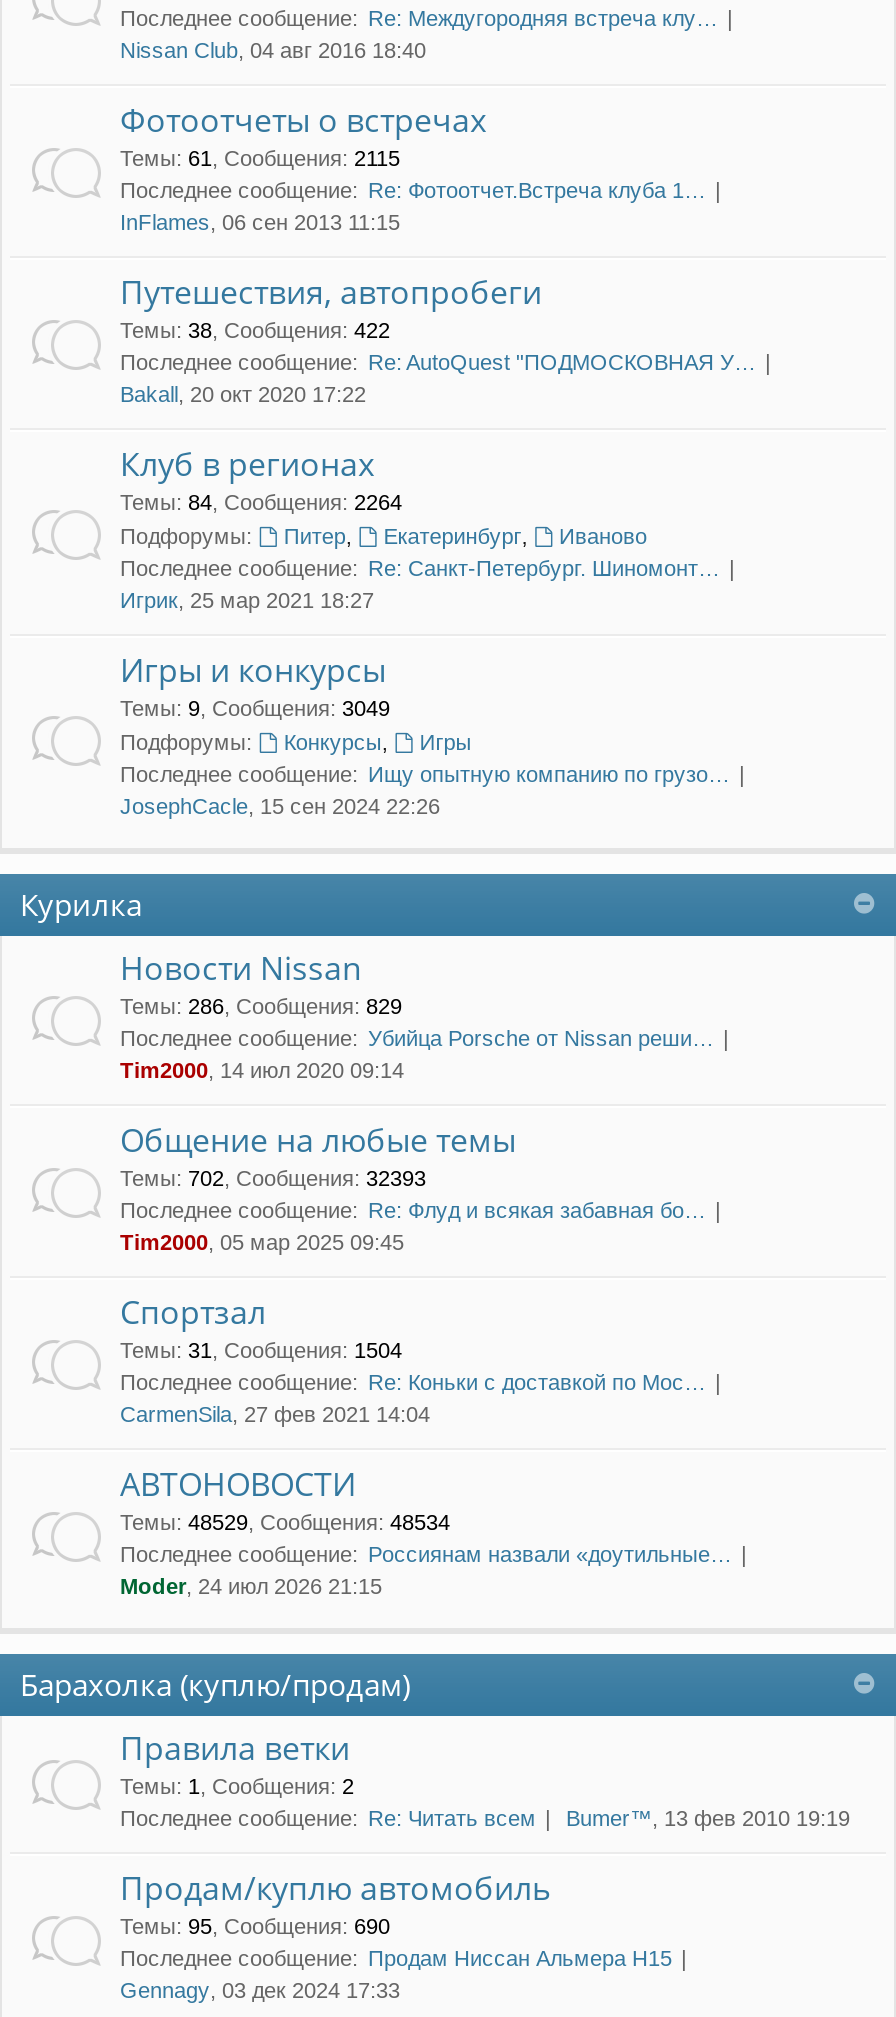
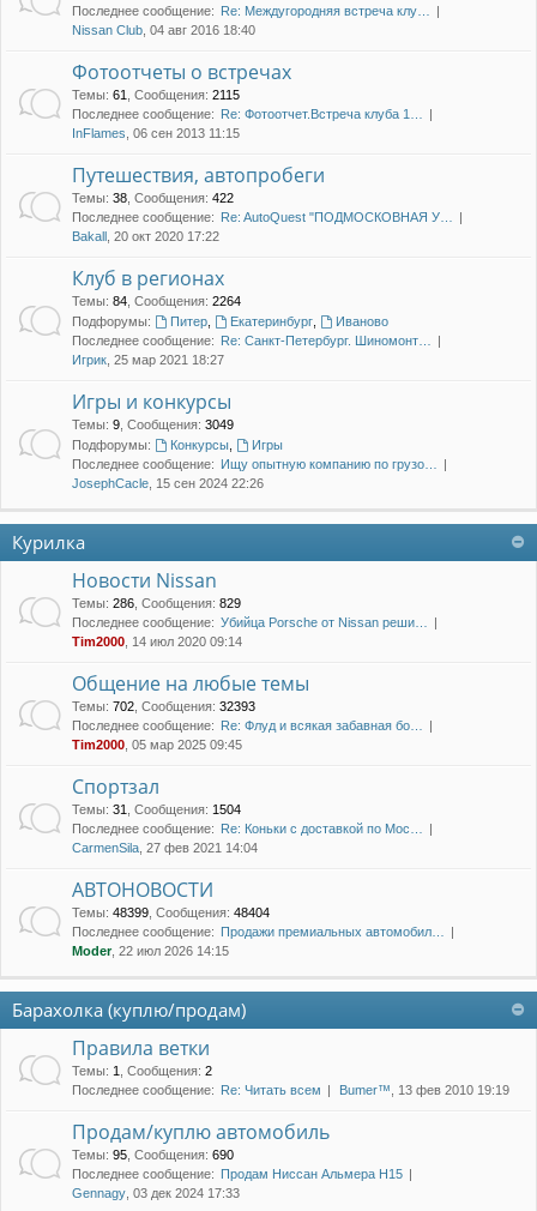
- Темы: 48529, Сообщения: 48534
+ Темы: 48399, Сообщения: 48404

- Последнее сообщение: Россиянам назвали «доутильные…
+ Последнее сообщение: Продажи премиальных автомобил…

- Moder, 24 июл 2026 21:15
+ Moder, 22 июл 2026 14:15
